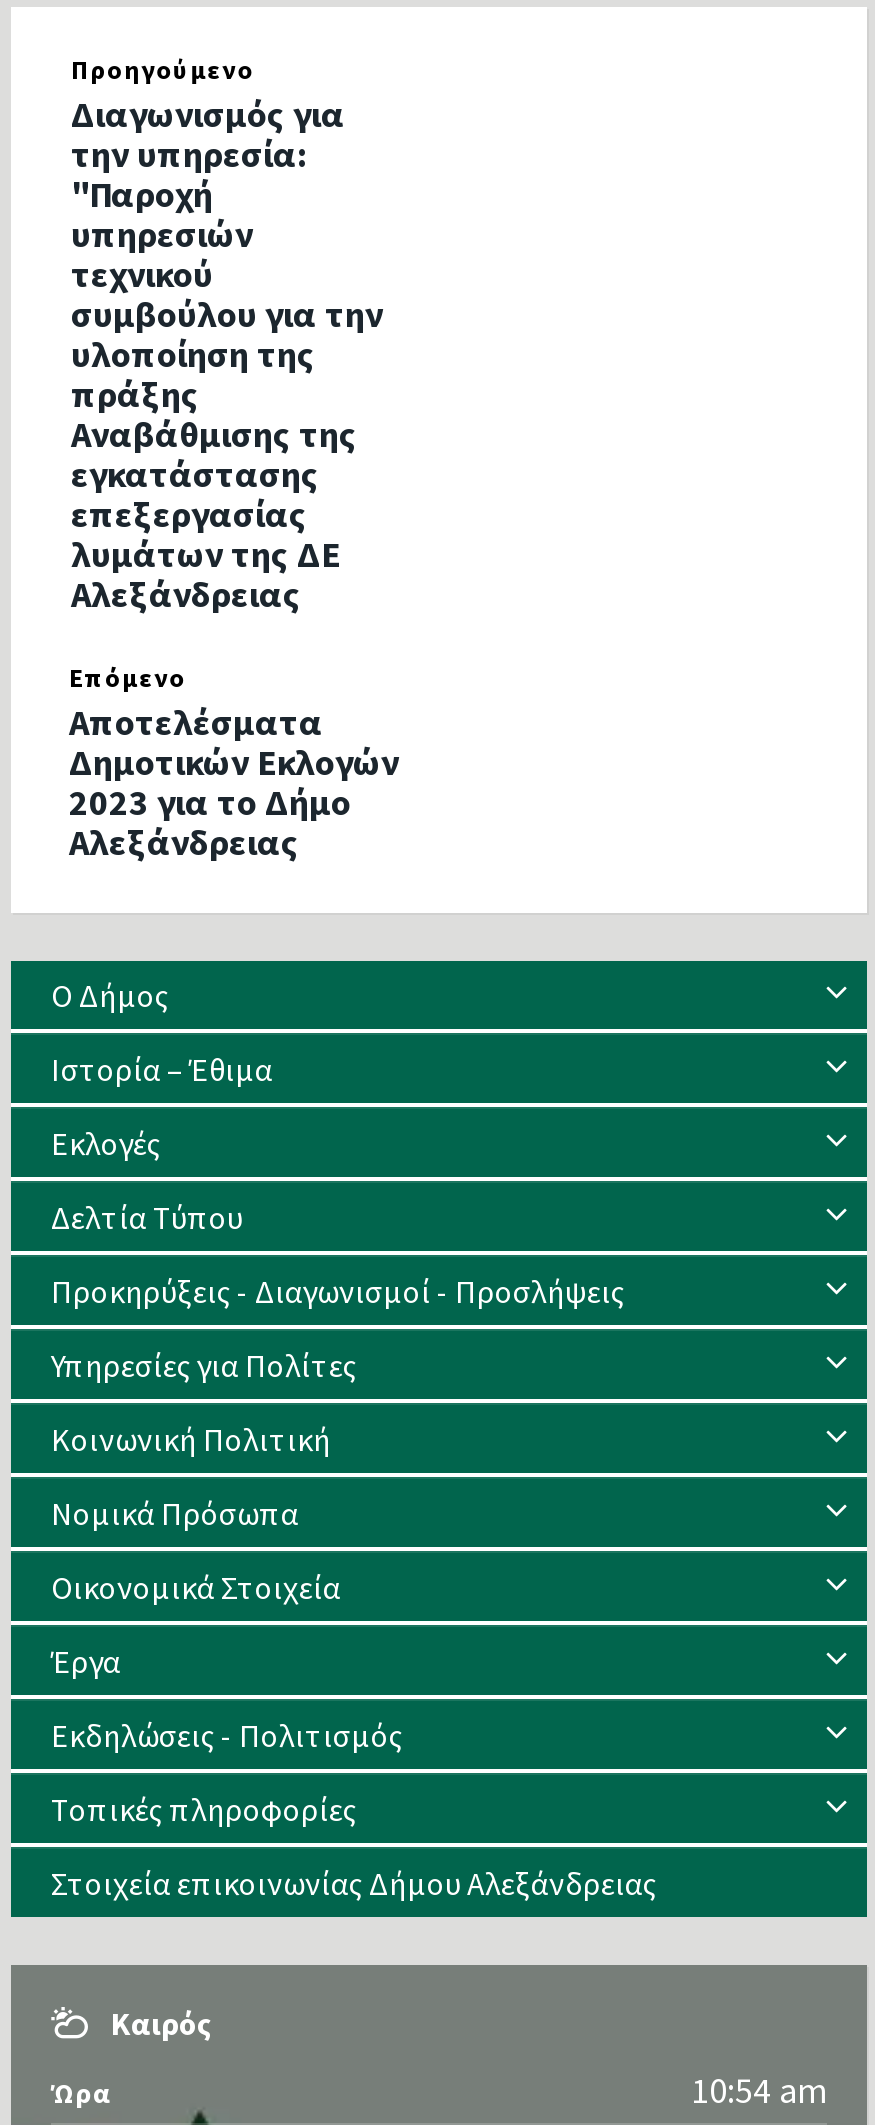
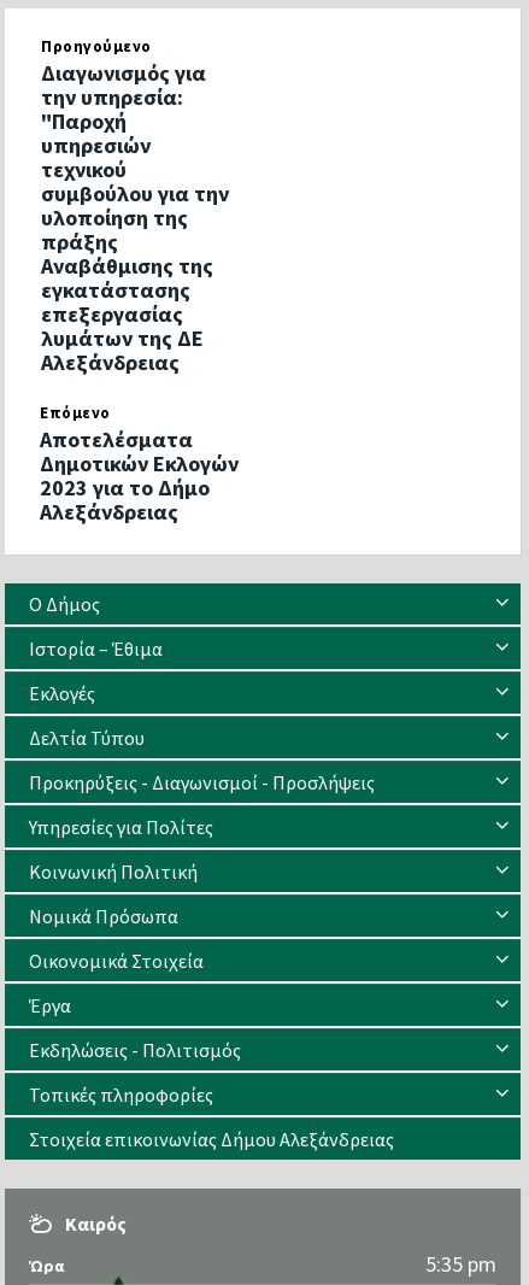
- 10:54 am
+ 5:35 pm
